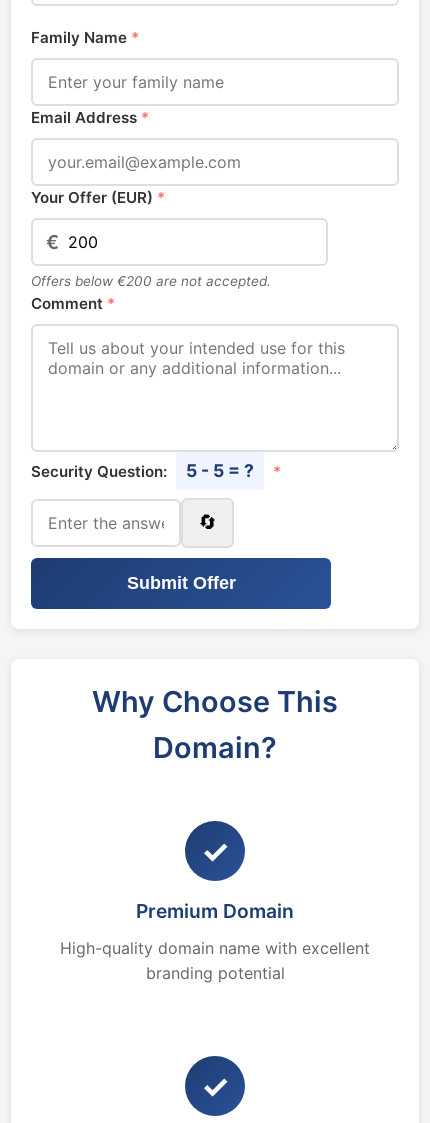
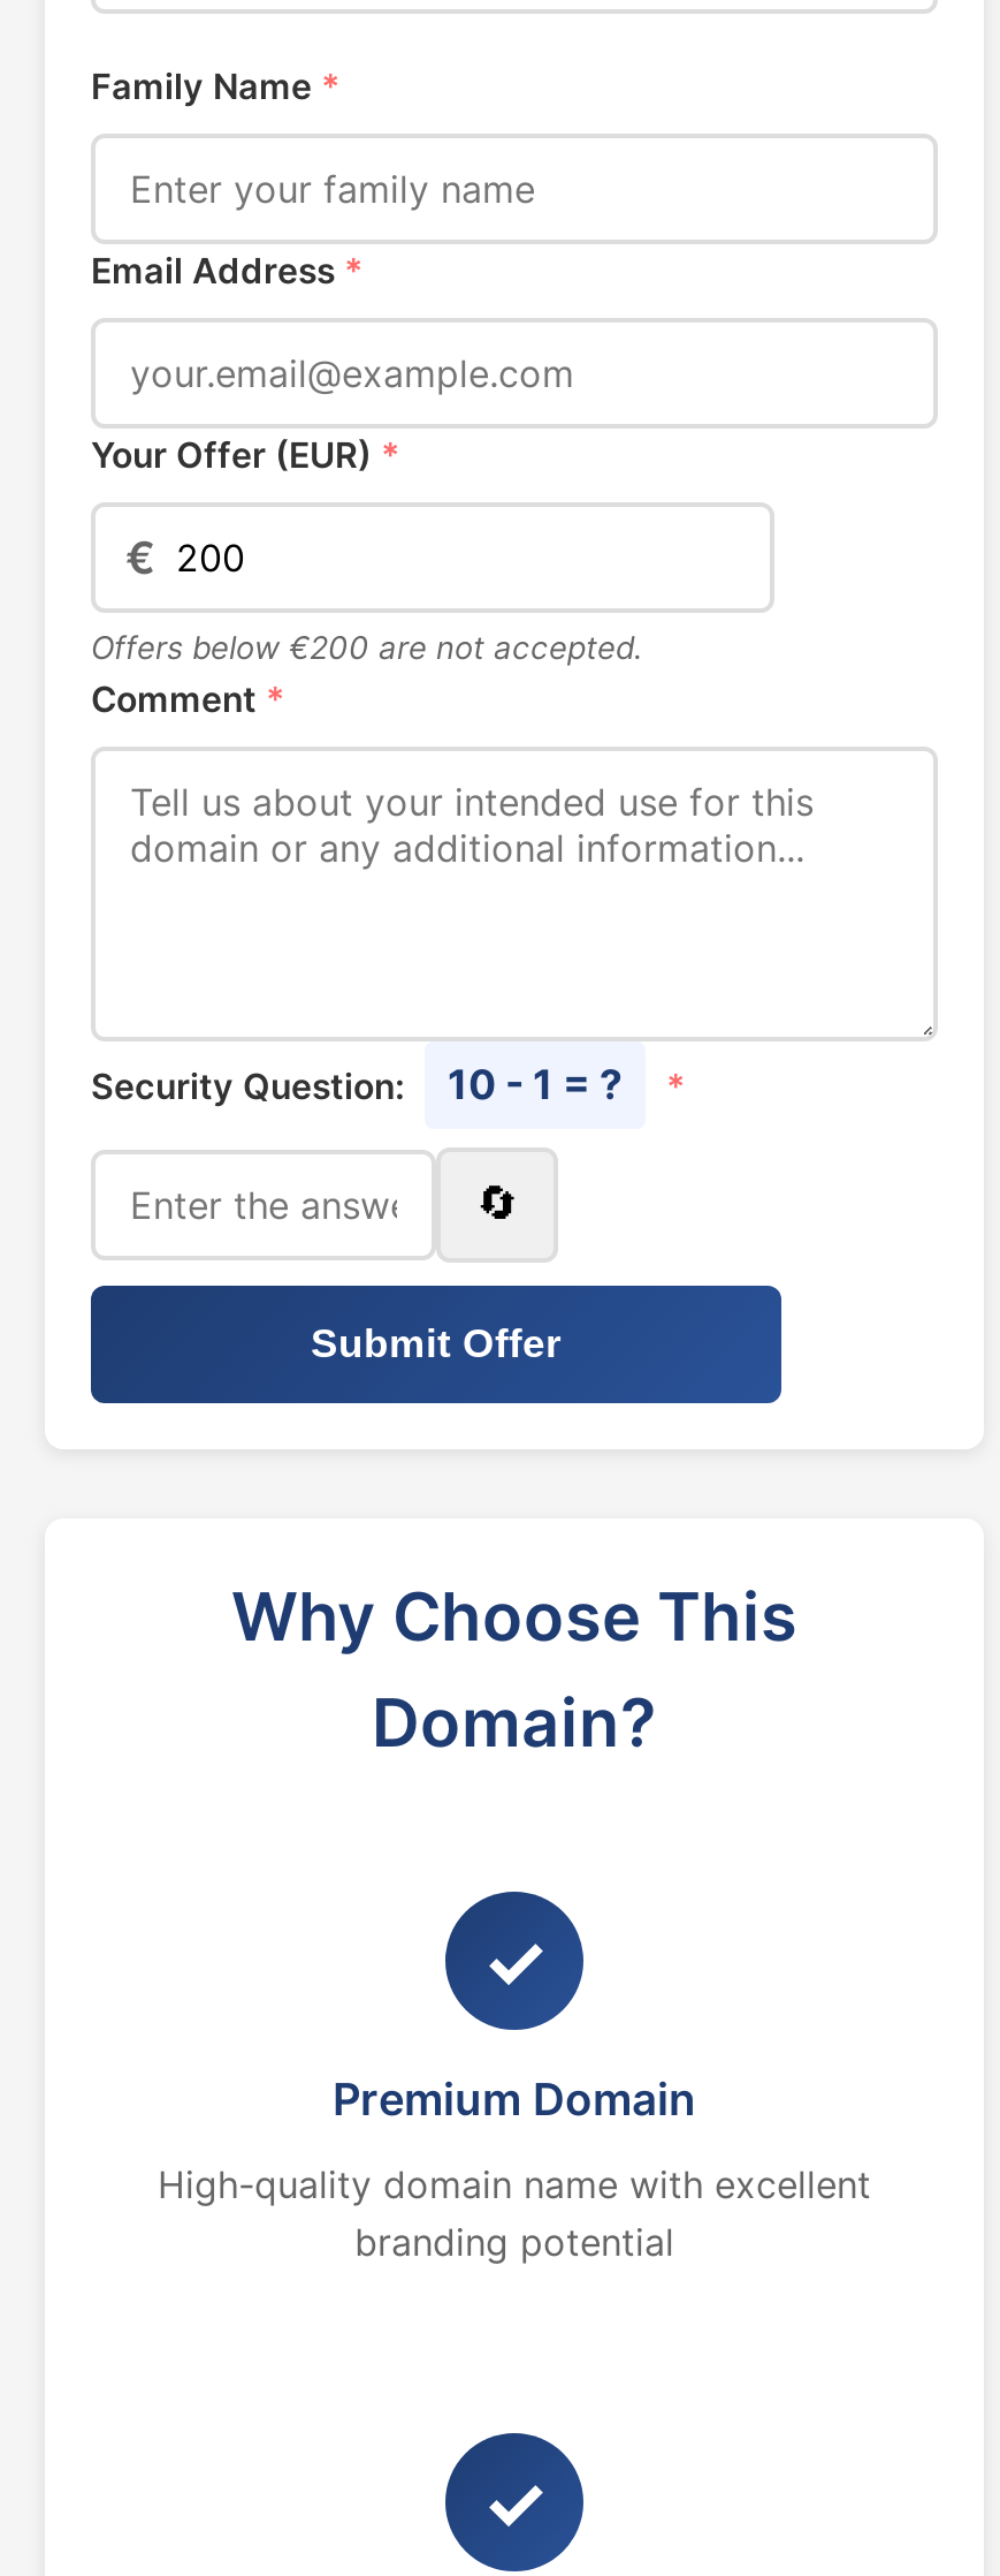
- 5 - 5 = ?
+ 10 - 1 = ?
